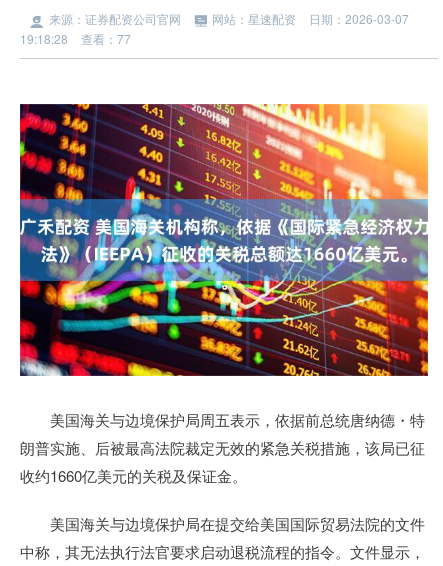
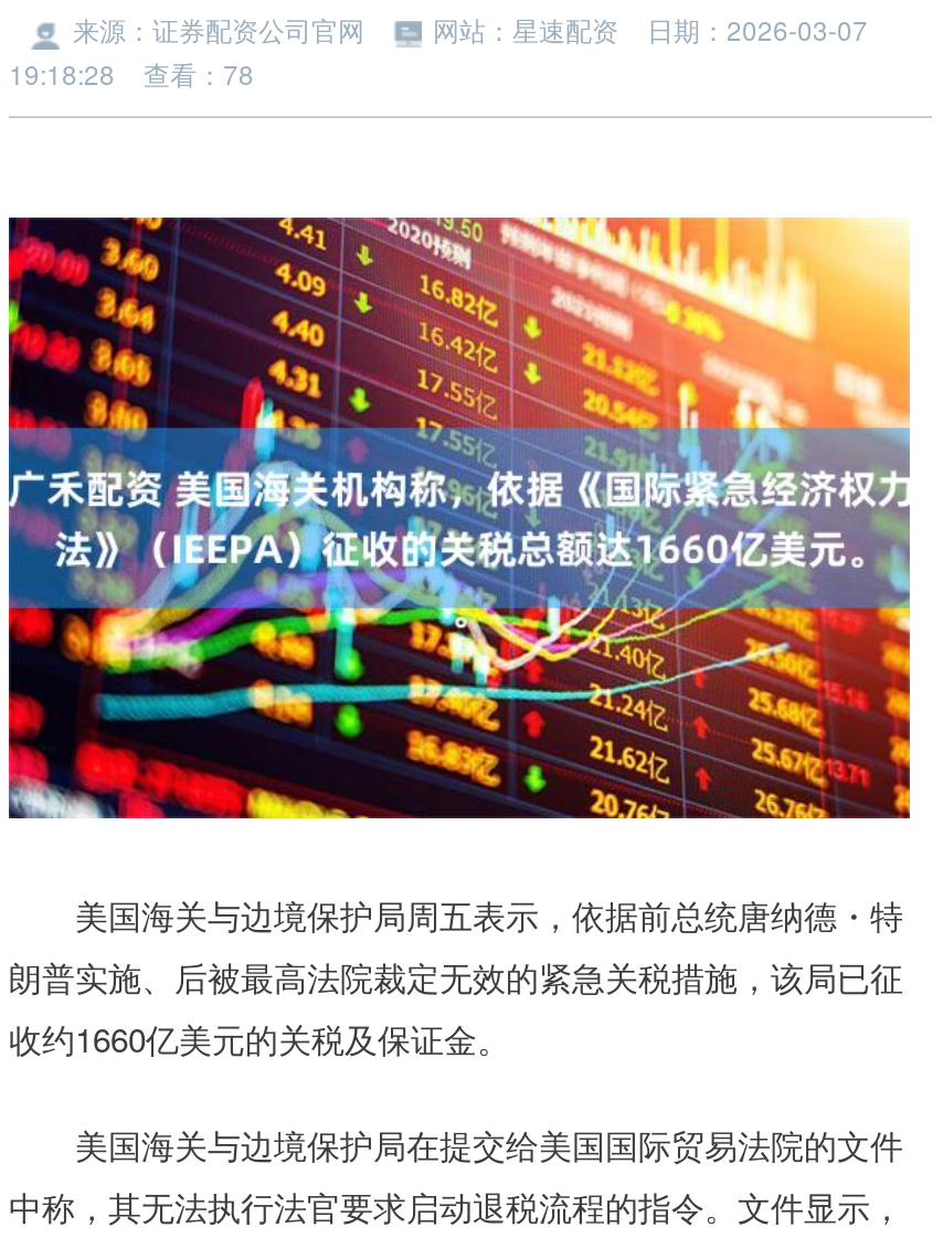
- 19:18:28 查看：77
+ 19:18:28 查看：78
